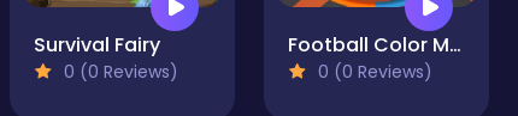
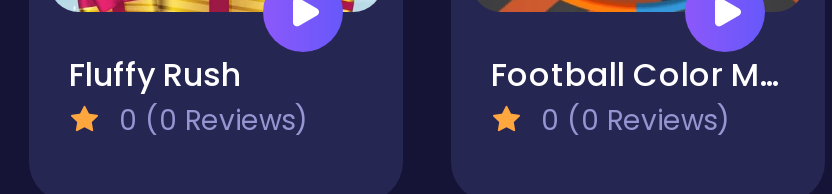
- Survival Fairy
+ Fluffy Rush
